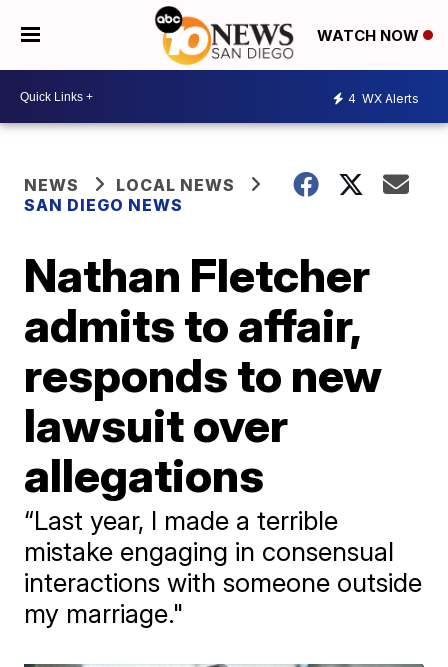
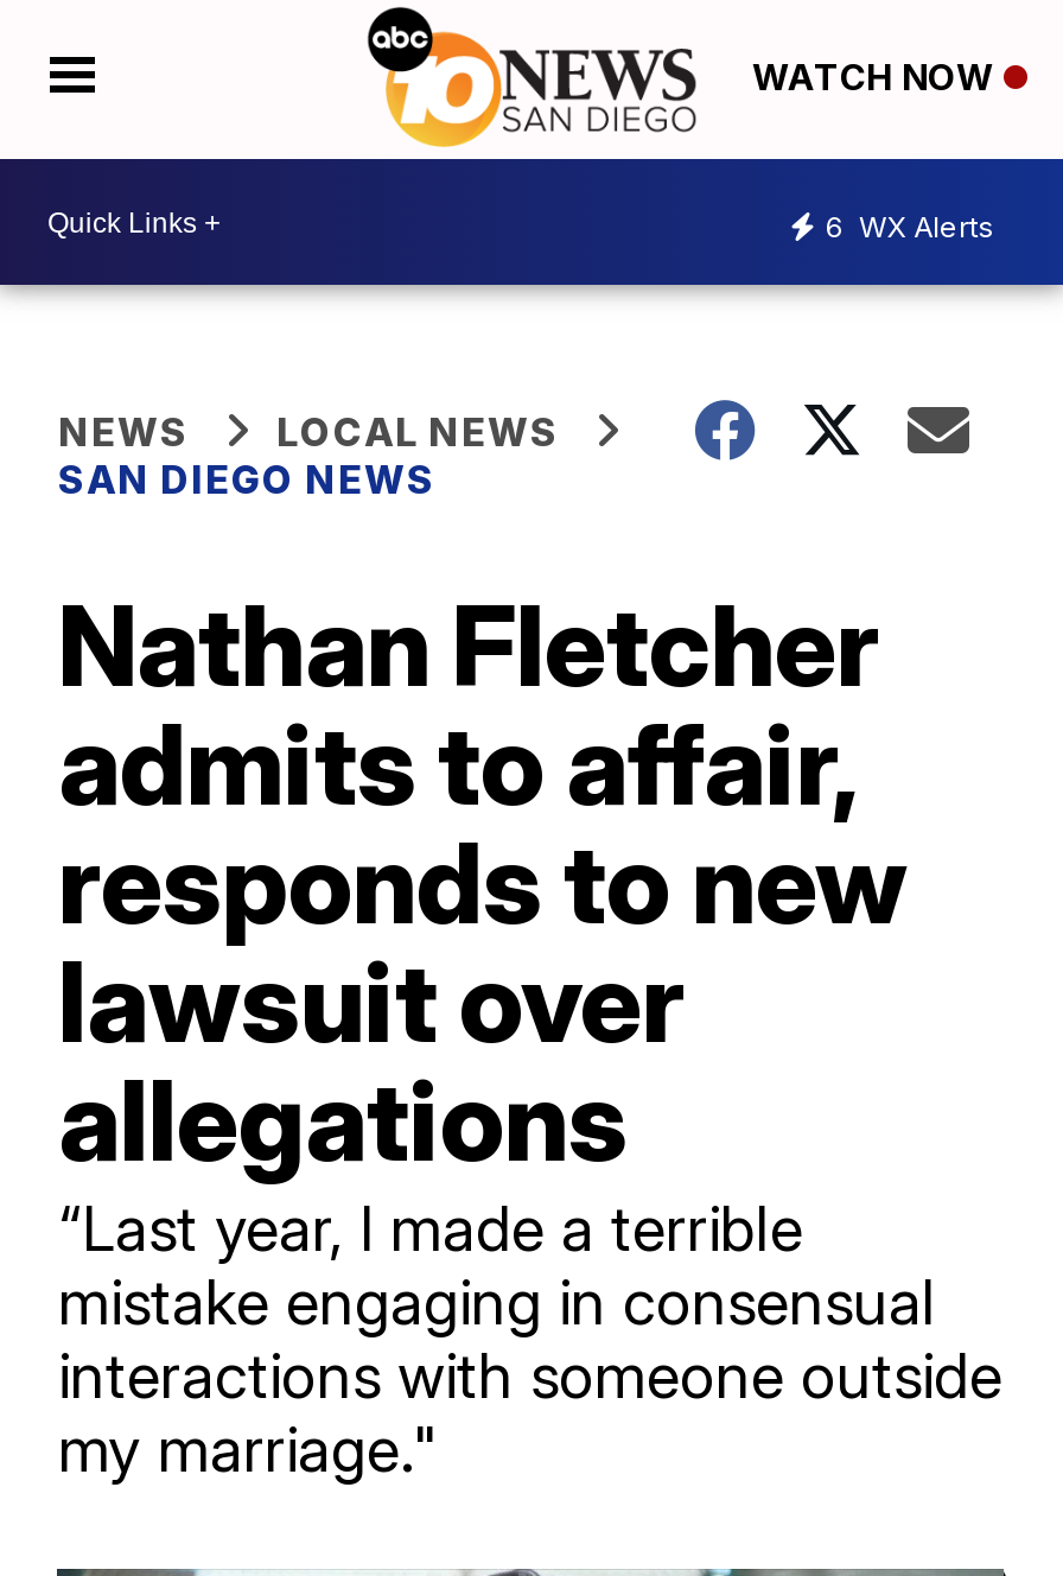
- 4 WX Alerts
+ 6 WX Alerts
